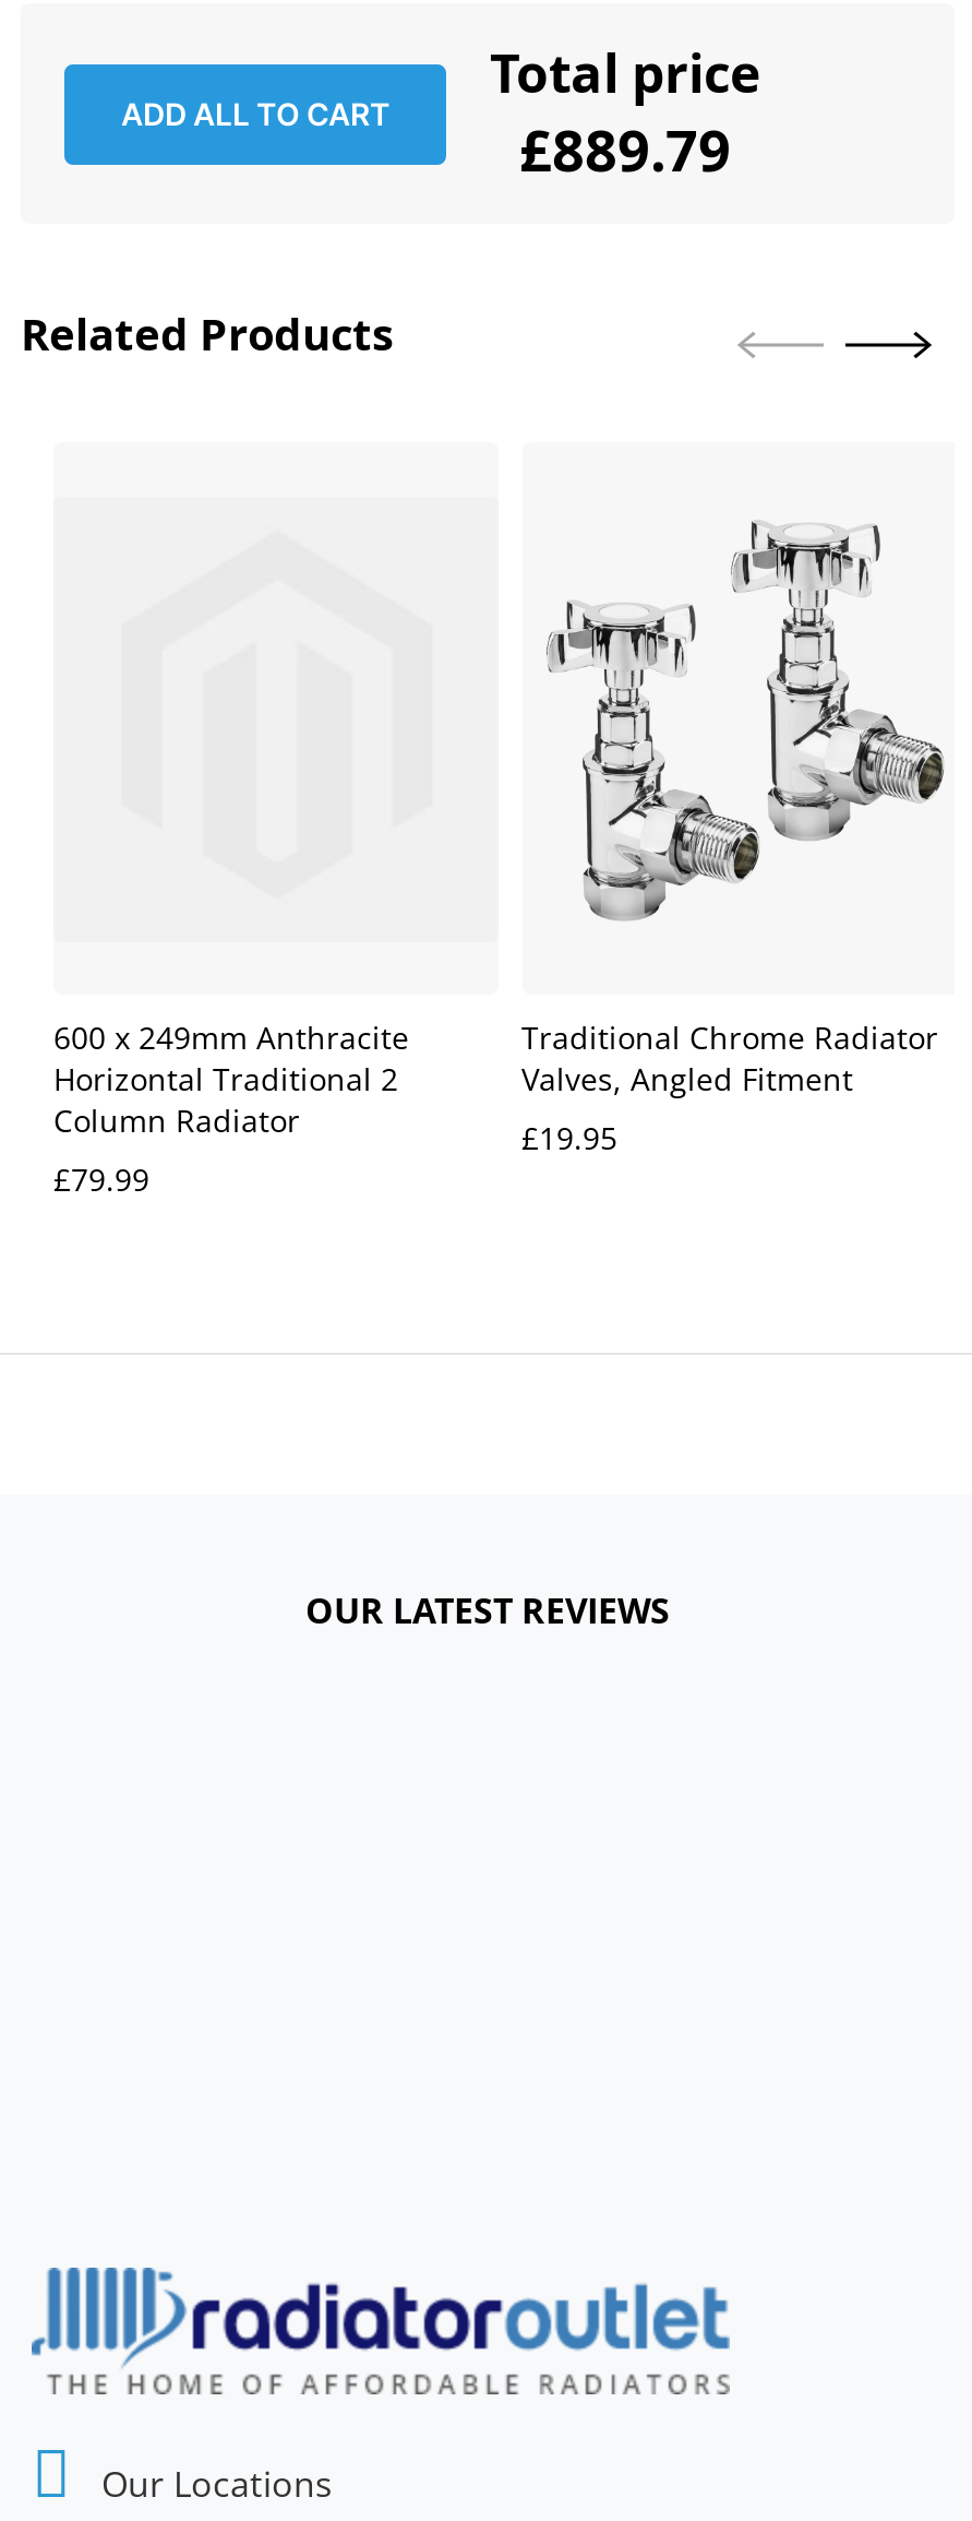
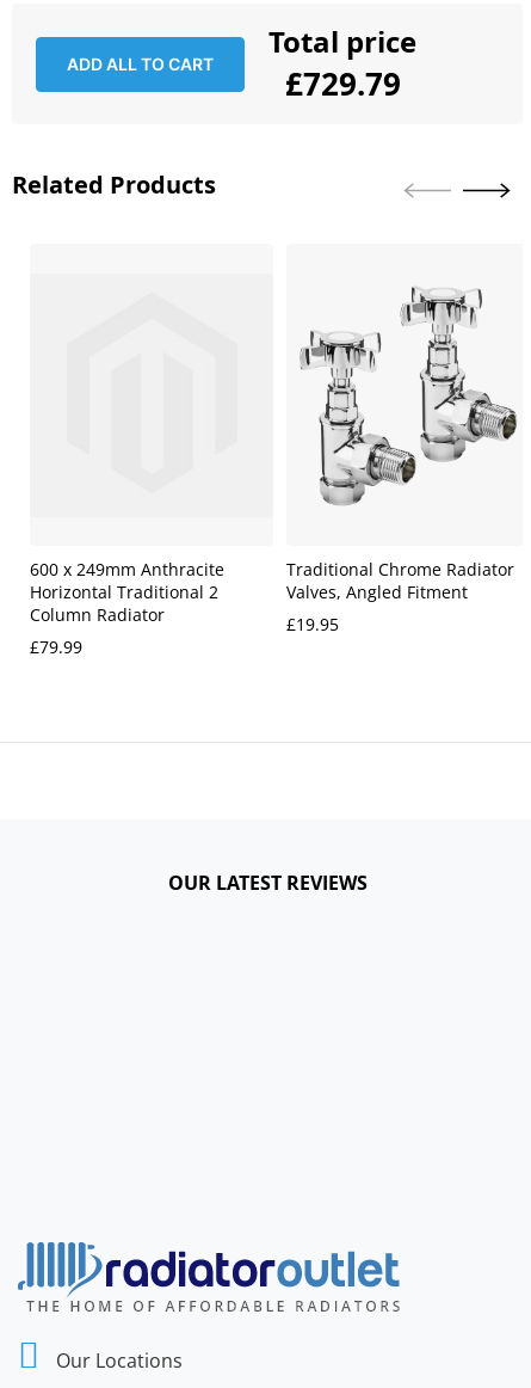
- £889.79
+ £729.79
